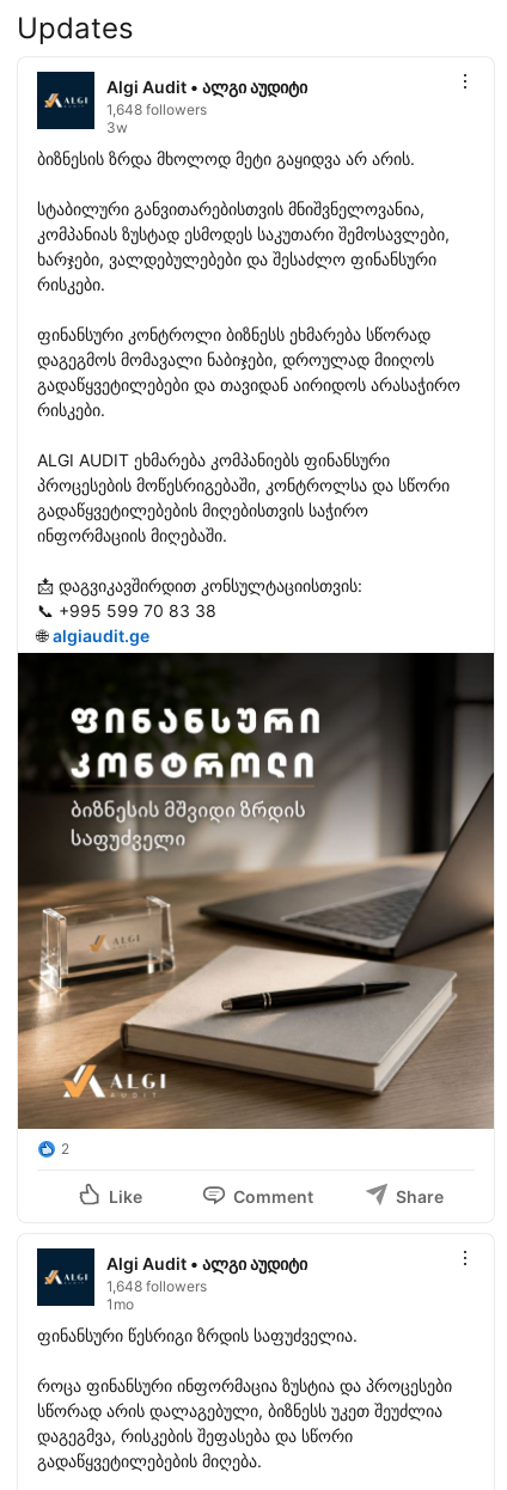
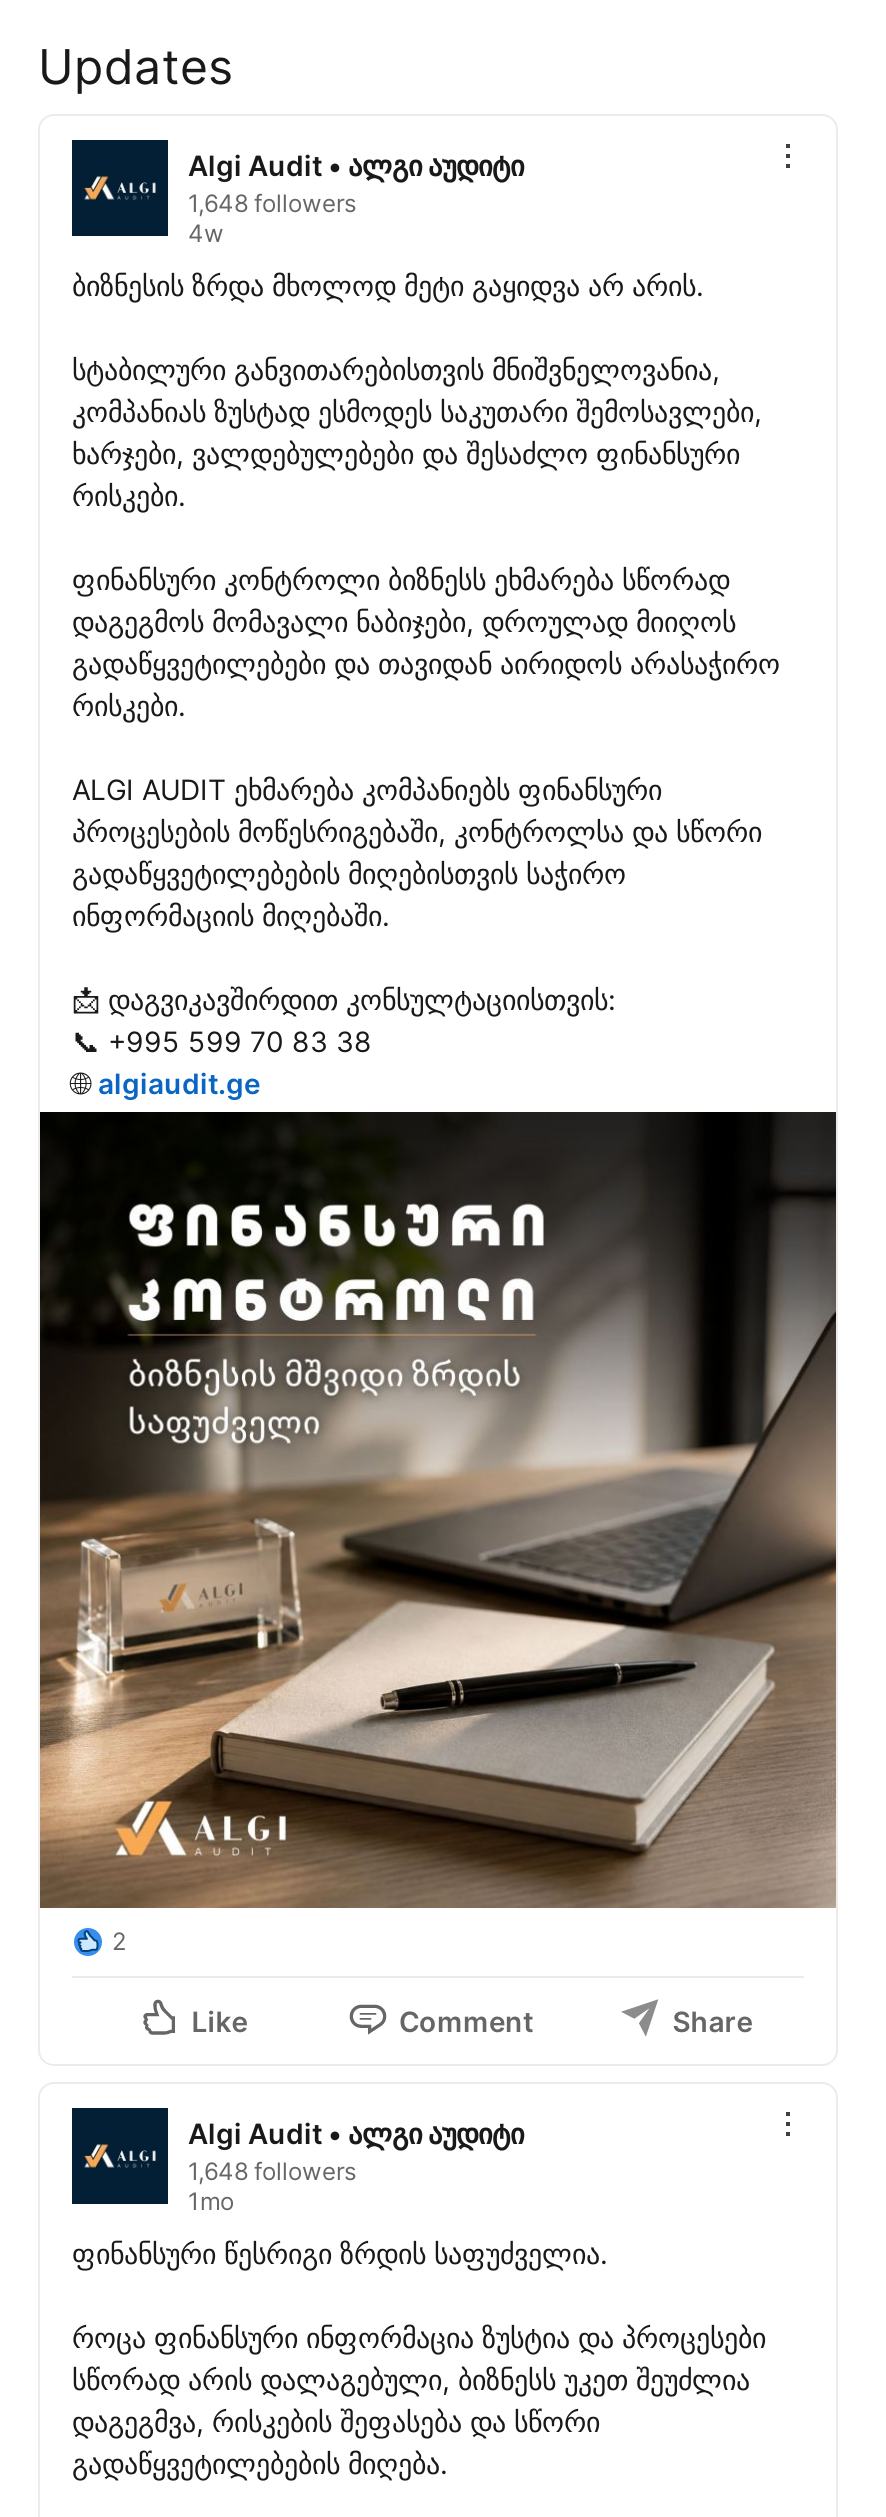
- 3w
+ 4w
